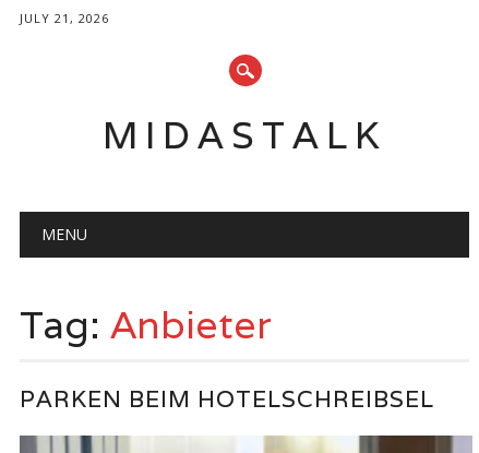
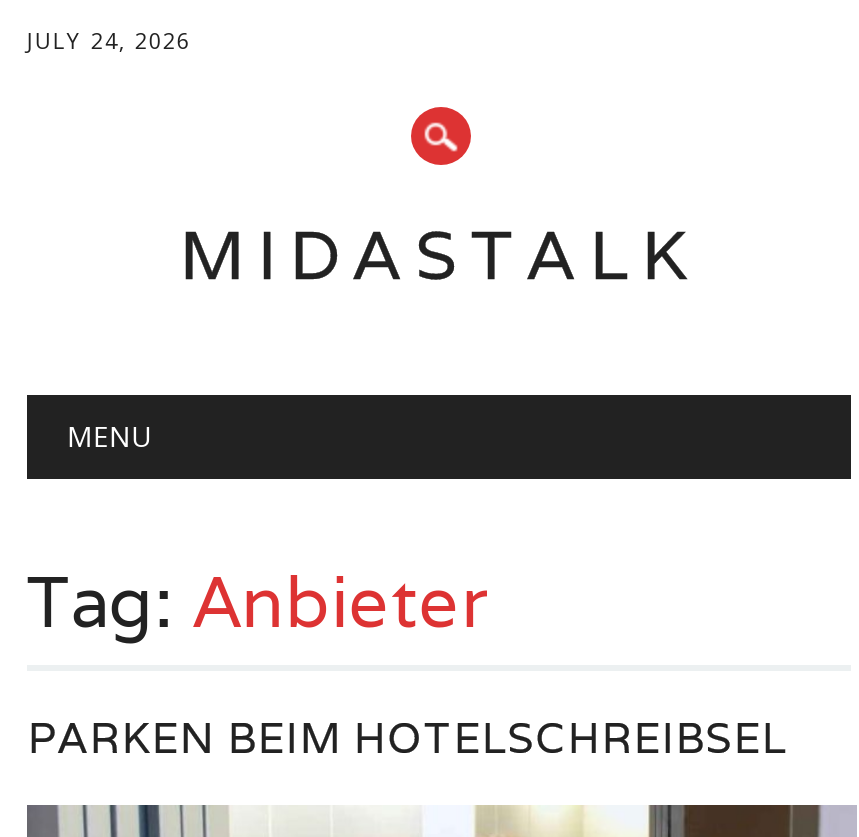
- JULY 21, 2026
+ JULY 24, 2026
